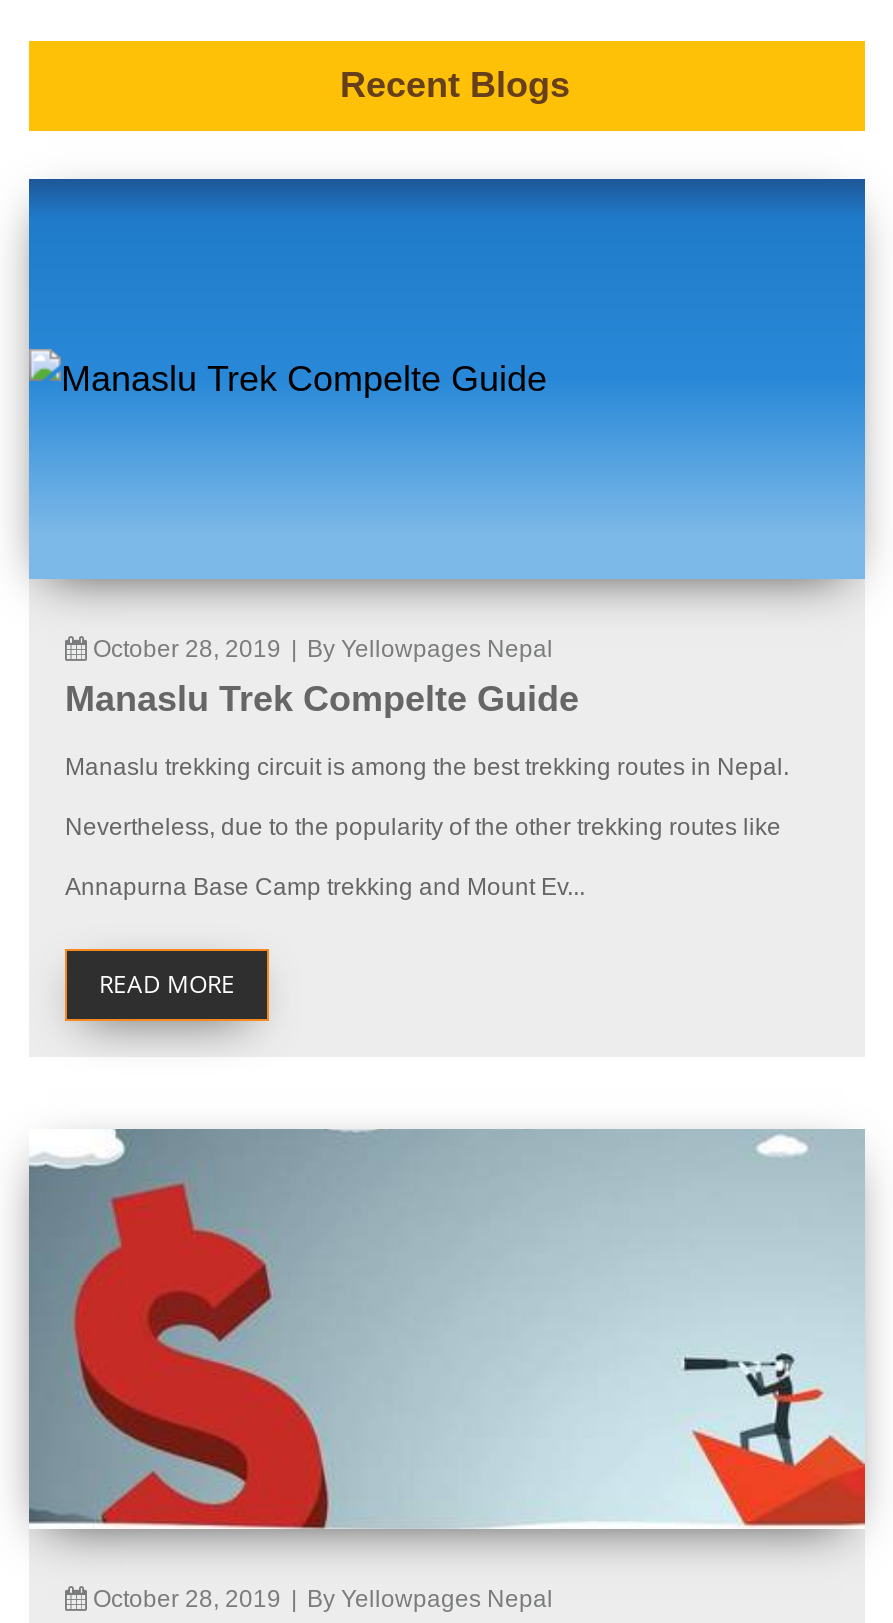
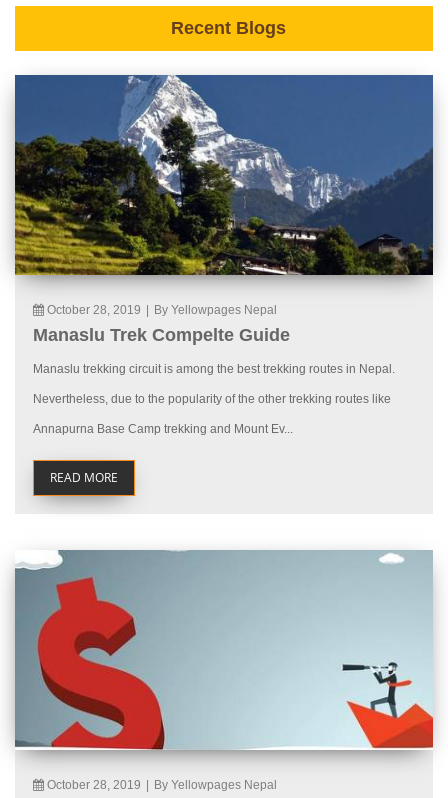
- [image]
+ [image]
